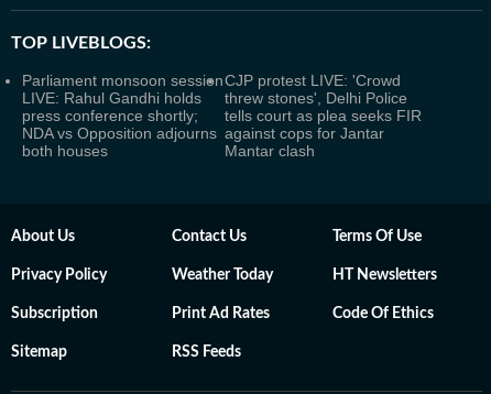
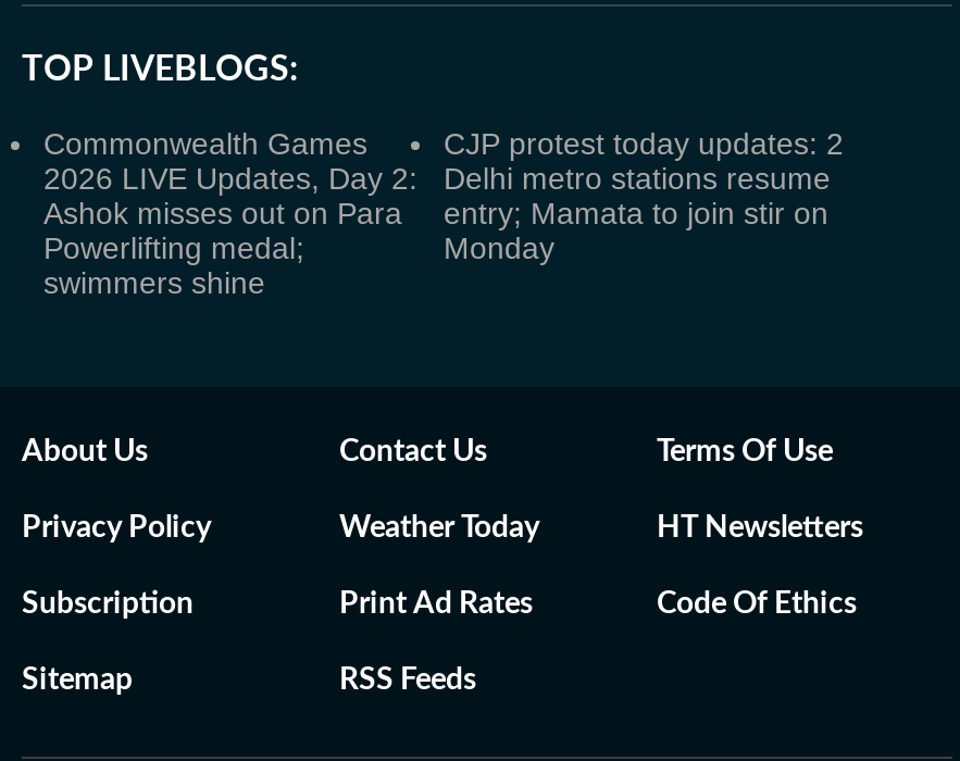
- Parliament monsoon session
- LIVE: Rahul Gandhi holds
- press conference shortly;
- NDA vs Opposition adjourns
- both houses
+ Commonwealth Games
+ 2026 LIVE Updates, Day 2:
+ Ashok misses out on Para
+ Powerlifting medal;
+ swimmers shine

- CJP protest LIVE: 'Crowd
- threw stones', Delhi Police
- tells court as plea seeks FIR
- against cops for Jantar
- Mantar clash
+ CJP protest today updates: 2
+ Delhi metro stations resume
+ entry; Mamata to join stir on
+ Monday
